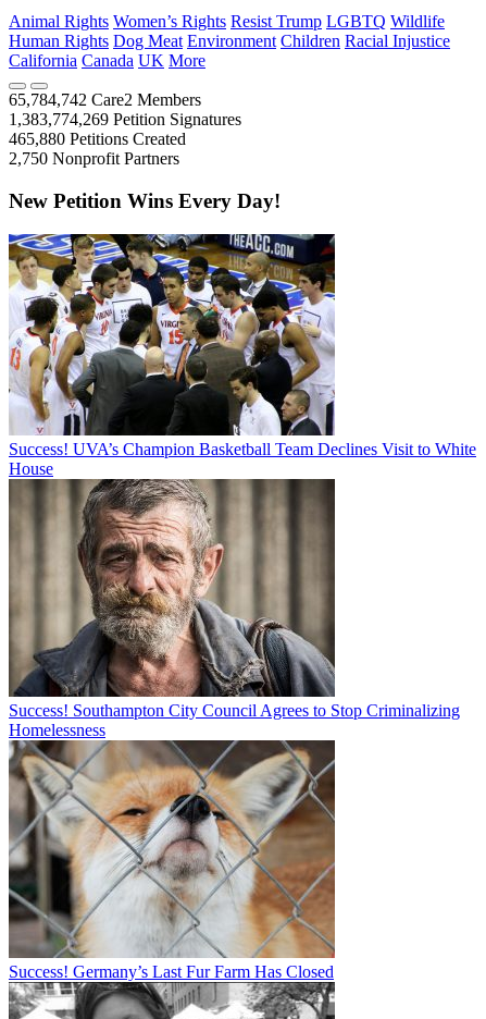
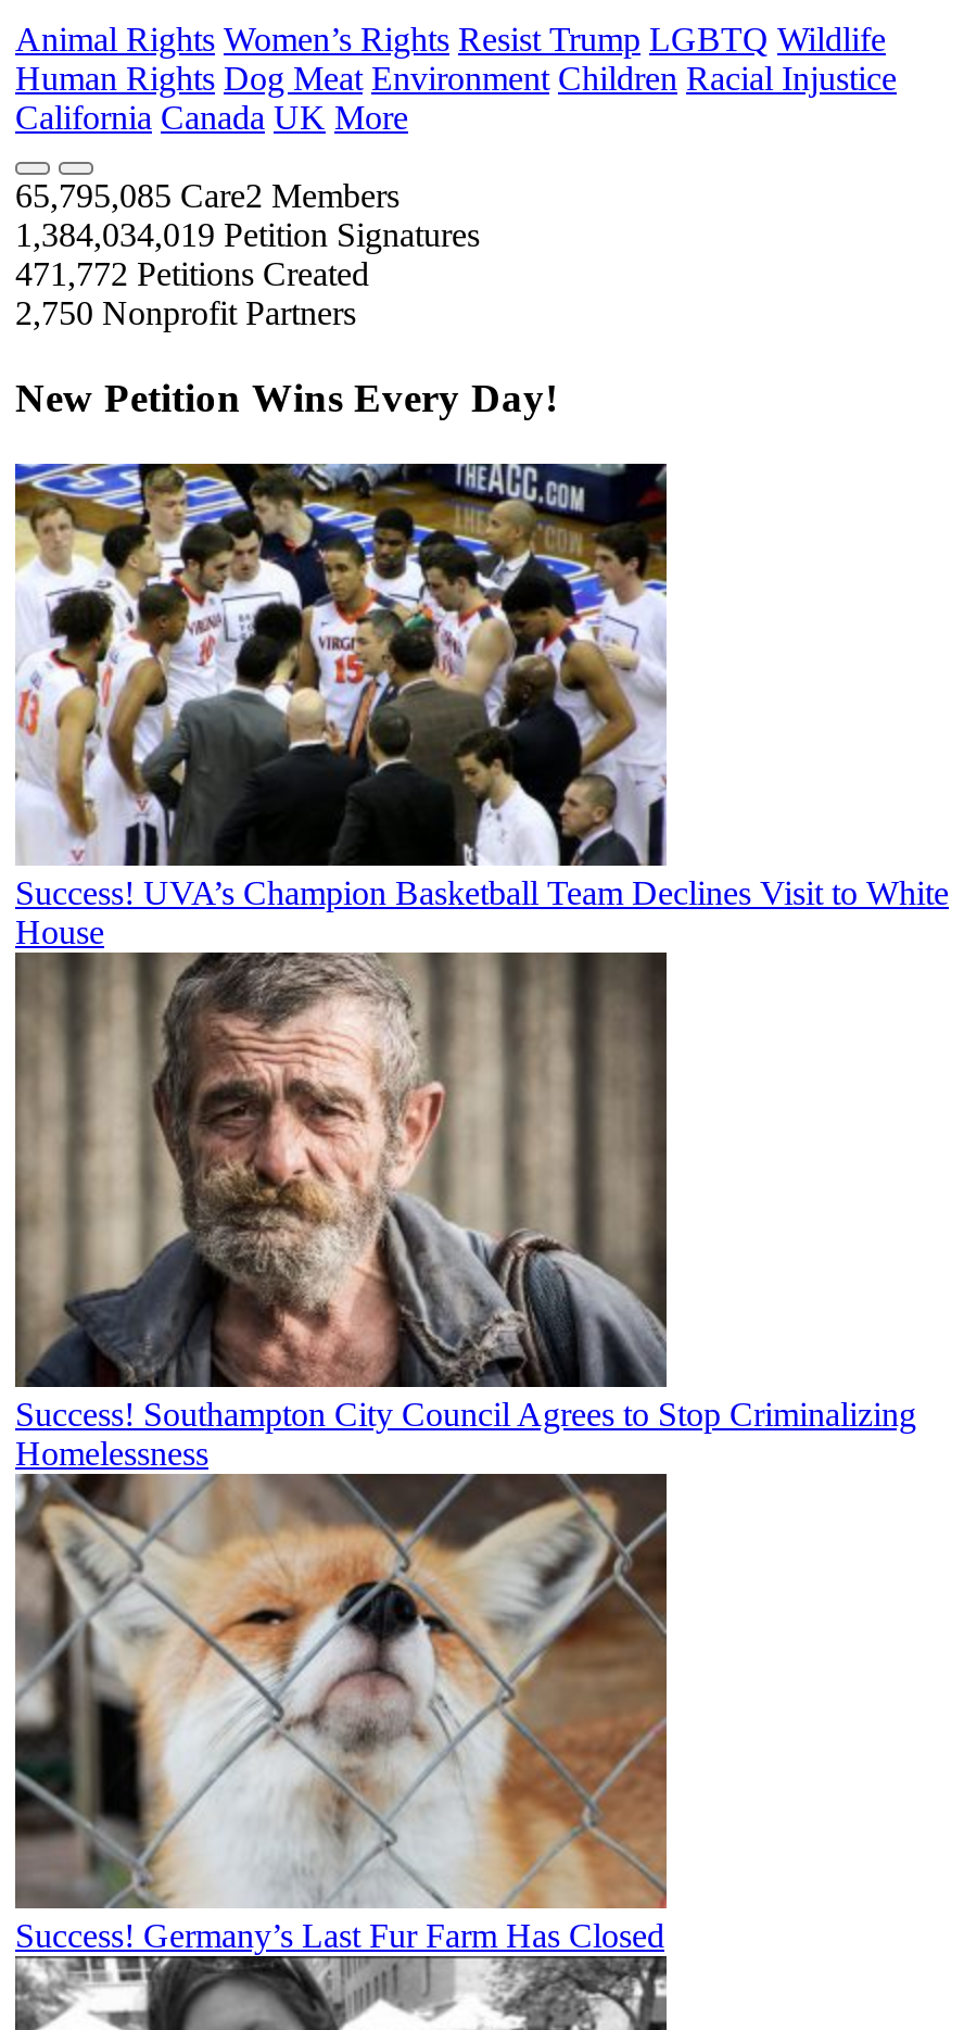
- 65,784,742 Care2 Members
+ 65,795,085 Care2 Members

- 1,383,774,269 Petition Signatures
+ 1,384,034,019 Petition Signatures

- 465,880 Petitions Created
+ 471,772 Petitions Created
